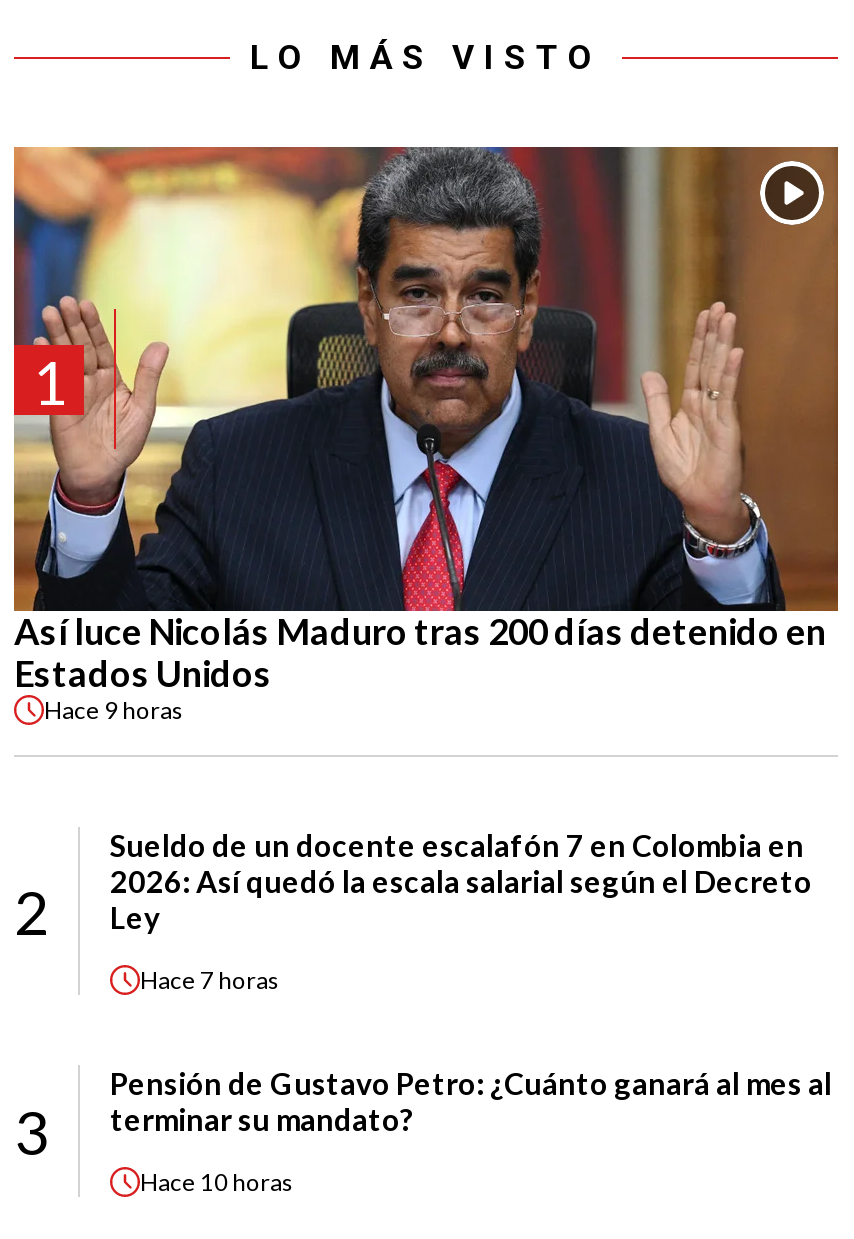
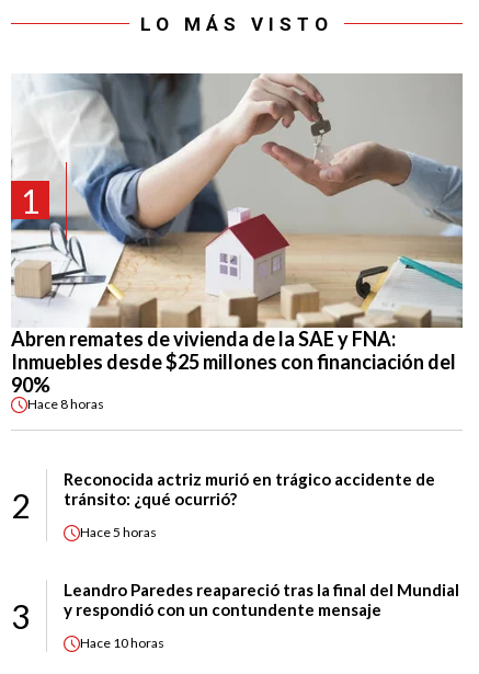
- [image]
- Así luce Nicolás Maduro tras 200 días detenido en
- Estados Unidos
- Hace 9 horas
+ [image]
+ Abren remates de vivienda de la SAE y FNA:
+ Inmuebles desde $25 millones con financiación del
+ 90%
+ Hace 8 horas

- Sueldo de un docente escalafón 7 en Colombia en
- 2026: Así quedó la escala salarial según el Decreto
- Ley
+ Reconocida actriz murió en trágico accidente de
+ tránsito: ¿qué ocurrió?

- Hace 7 horas
+ Hace 5 horas

- Pensión de Gustavo Petro: ¿Cuánto ganará al mes al
- terminar su mandato?
+ Leandro Paredes reapareció tras la final del Mundial
+ y respondió con un contundente mensaje
